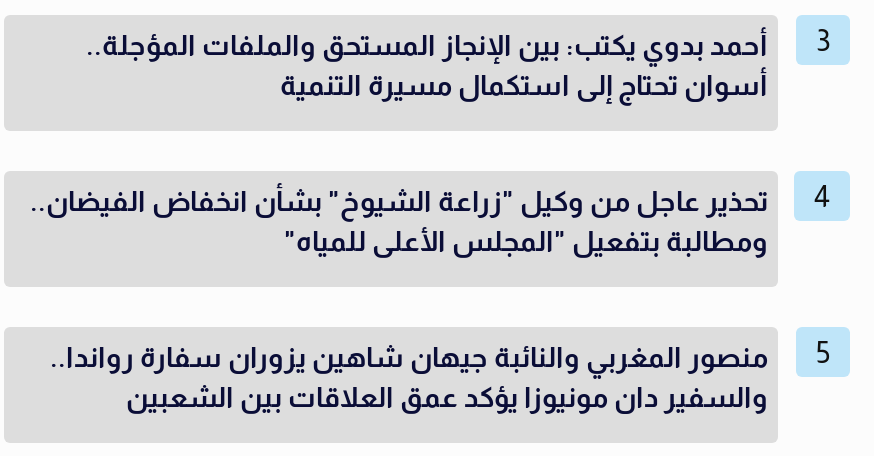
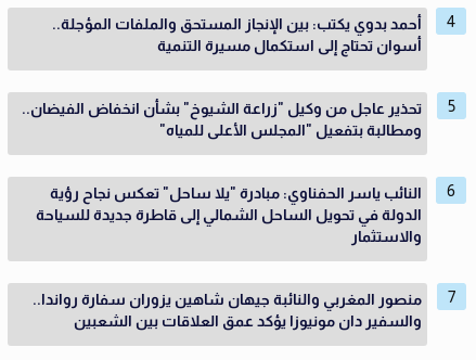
+ النائب ياسر الحفناوي: مبادرة "يلا ساحل" تعكس نجاح رؤية
+ الدولة في تحويل الساحل الشمالي إلى قاطرة جديدة للسياحة
+ والاستثمار
